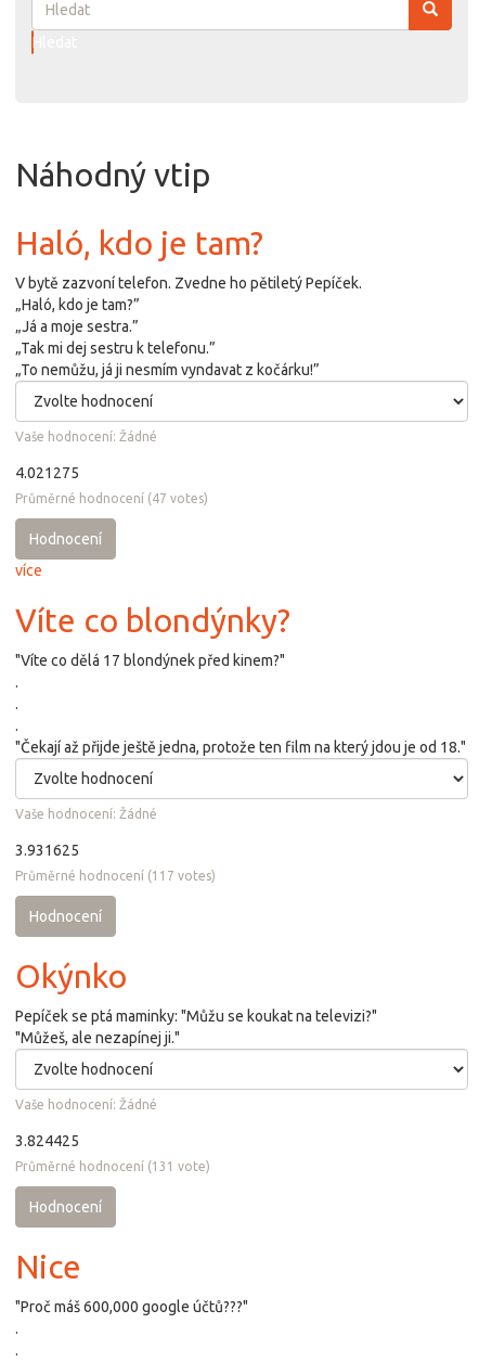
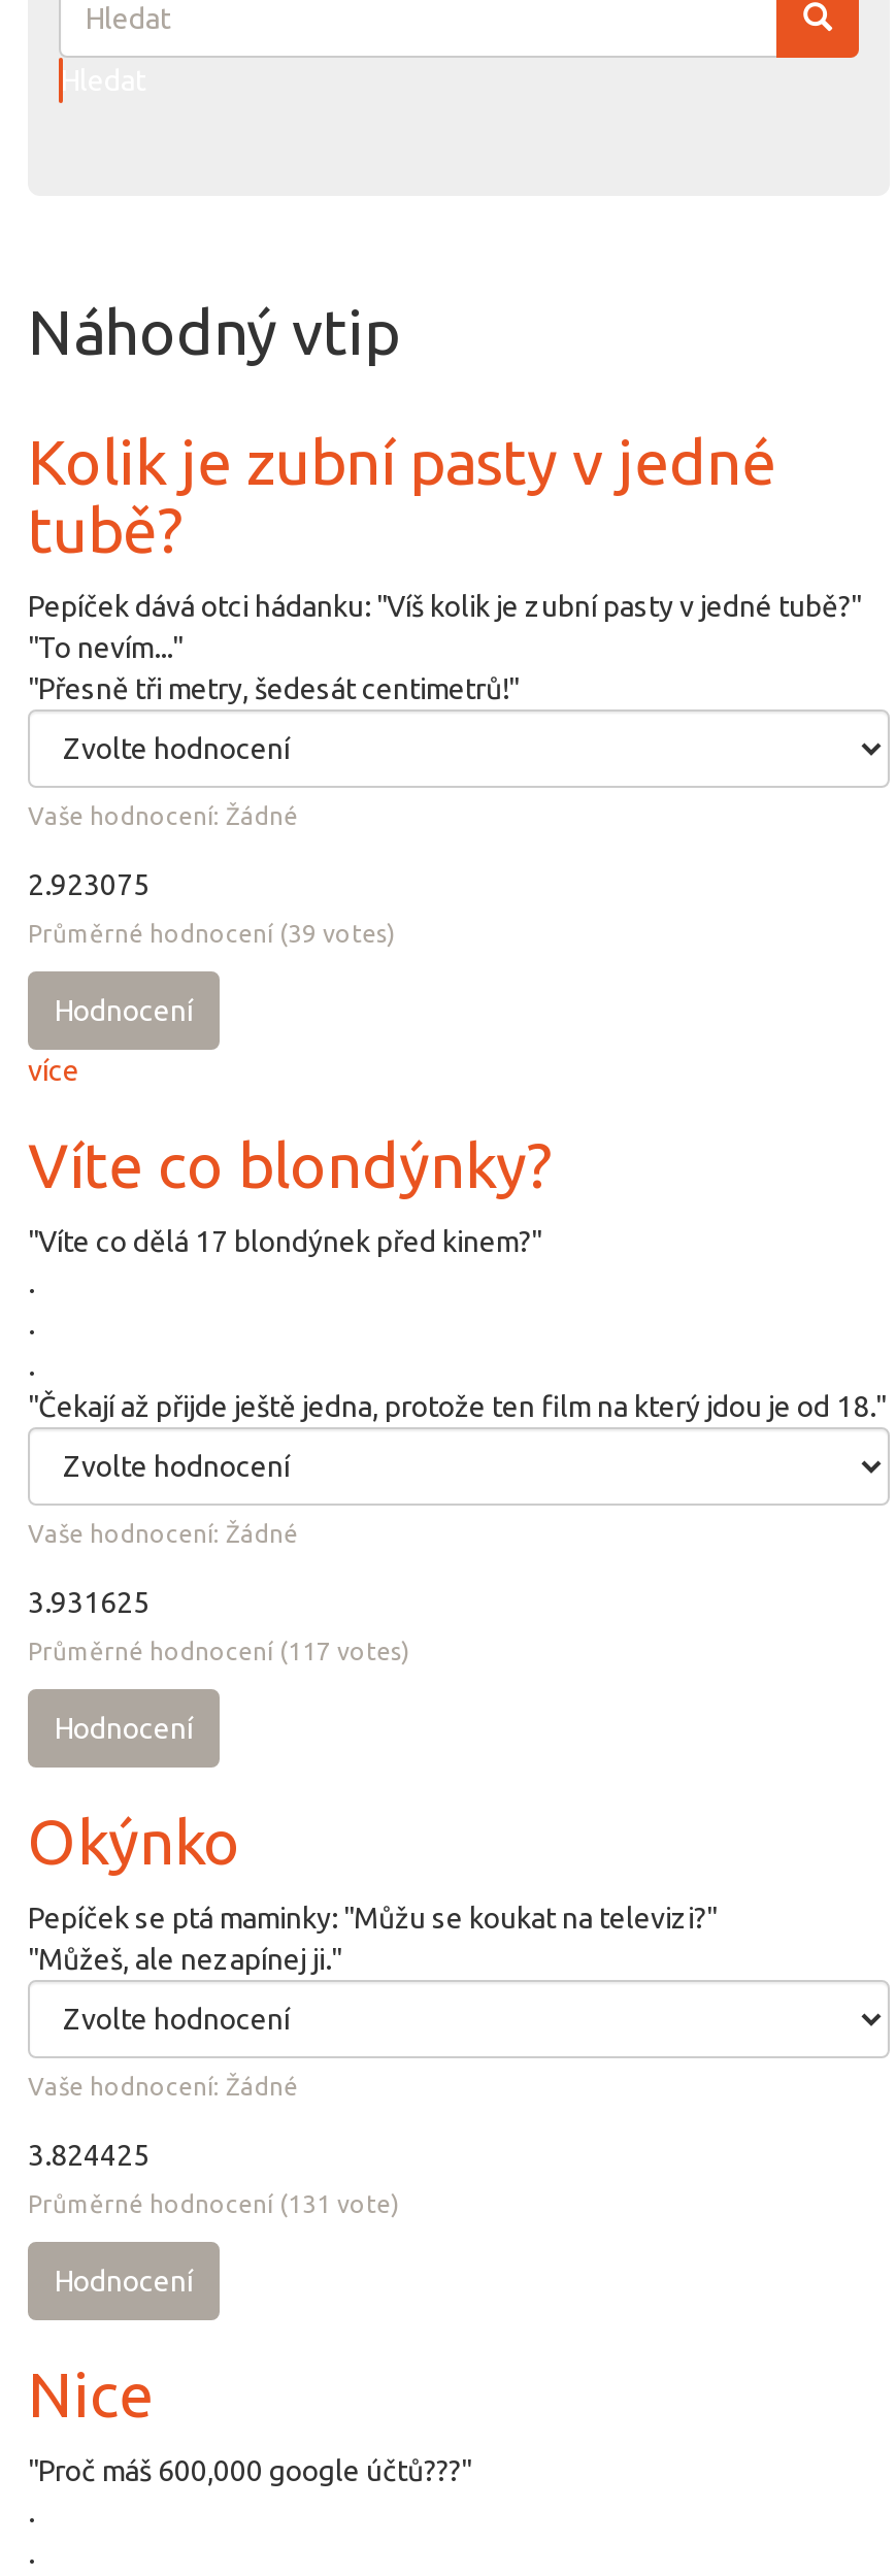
- Haló, kdo je tam?
- V bytě zazvoní telefon. Zvedne ho pětiletý Pepíček.
- „Haló, kdo je tam?”
- „Já a moje sestra.”
- „Tak mi dej sestru k telefonu.”
- „To nemůžu, já ji nesmím vyndavat z kočárku!”
+ Kolik je zubní pasty v jedné
+ tubě?
+ Pepíček dává otci hádanku: "Víš kolik je zubní pasty v jedné tubě?"
+ "To nevím..."
+ "Přesně tři metry, šedesát centimetrů!"

- 4.021275
+ 2.923075

- Průměrné hodnocení (47 votes)
+ Průměrné hodnocení (39 votes)
